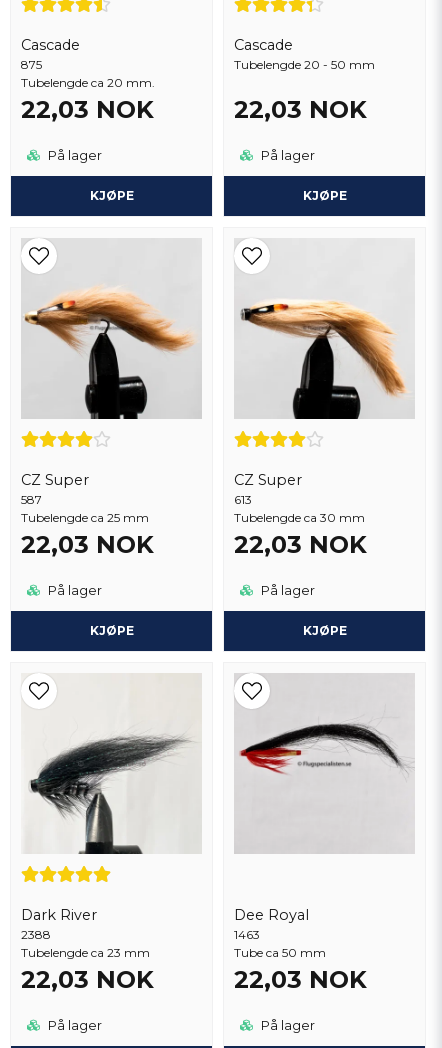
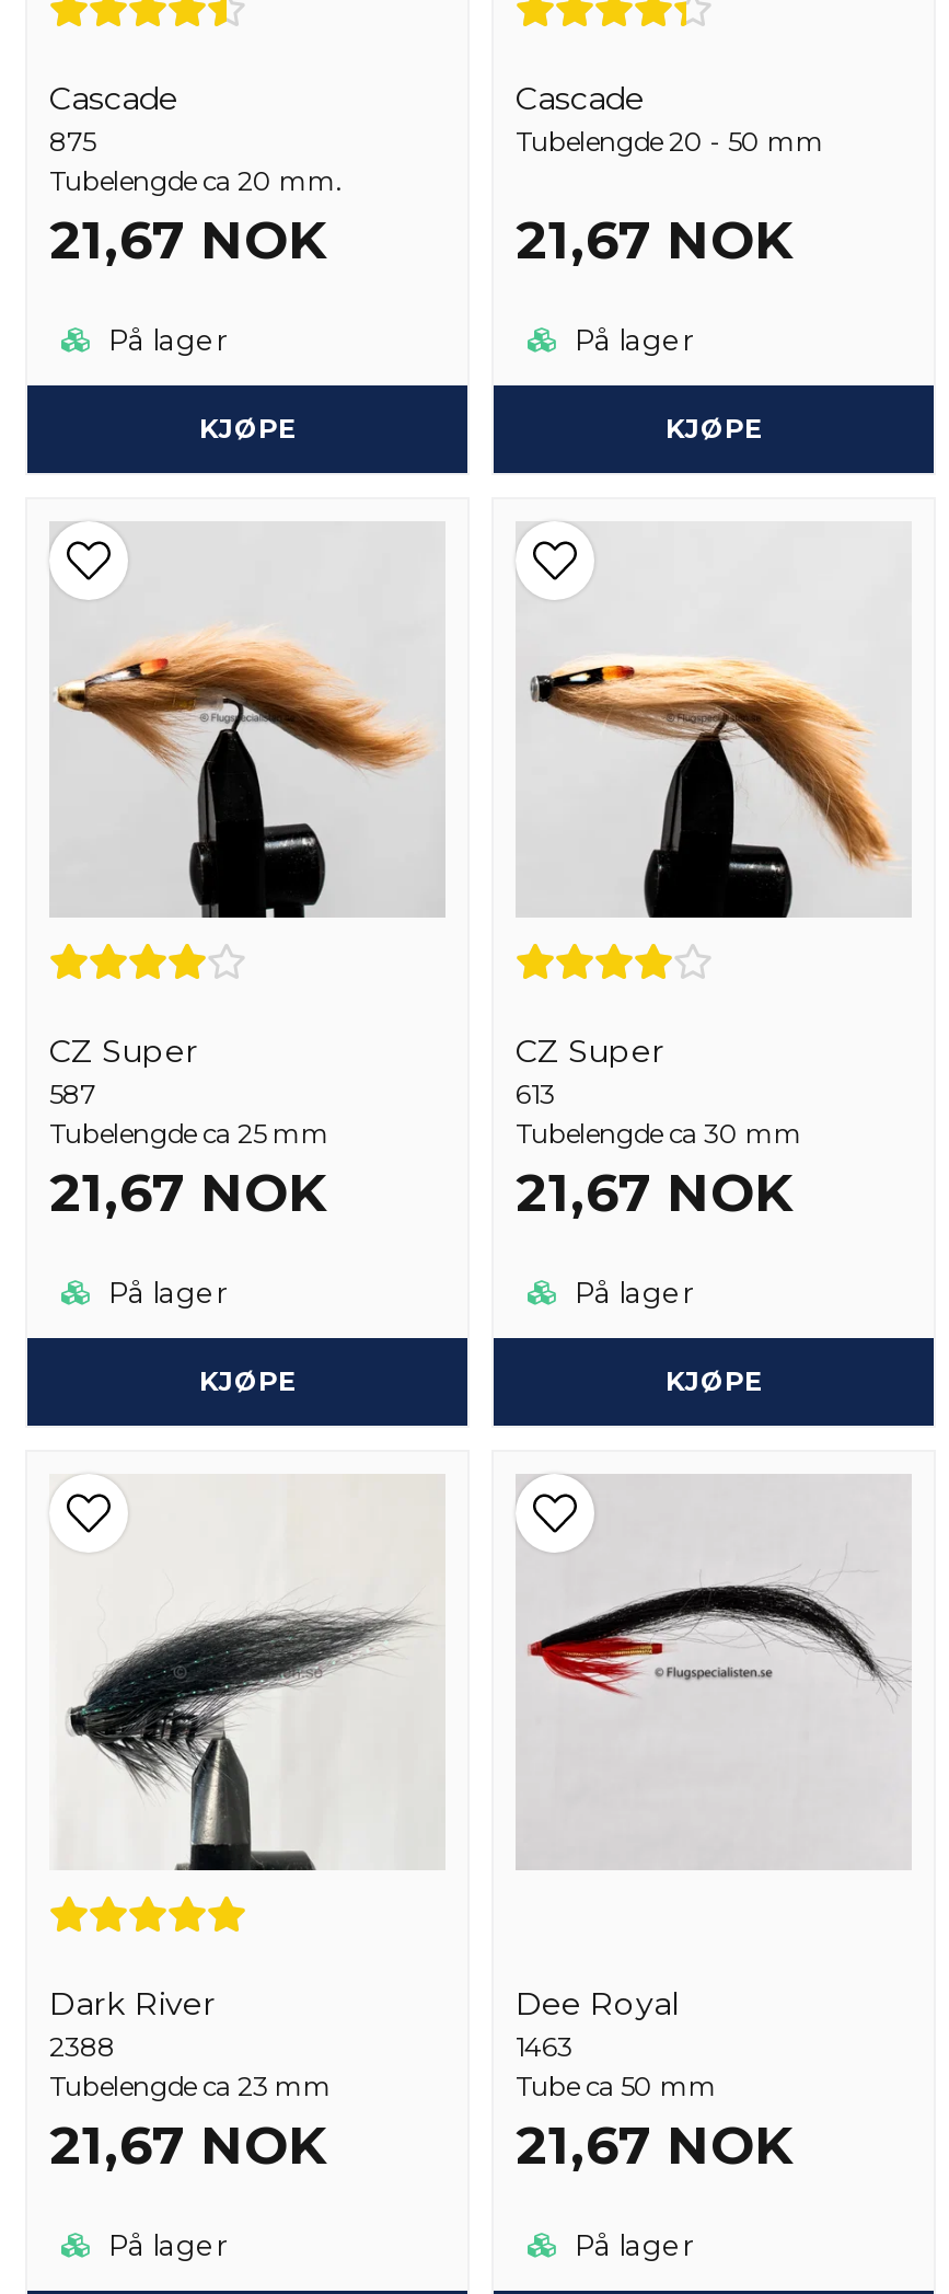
- 22,03 NOK
+ 21,67 NOK

- 22,03 NOK
+ 21,67 NOK

- 22,03 NOK
+ 21,67 NOK

- 22,03 NOK
+ 21,67 NOK

- 22,03 NOK
+ 21,67 NOK

- 22,03 NOK
+ 21,67 NOK
